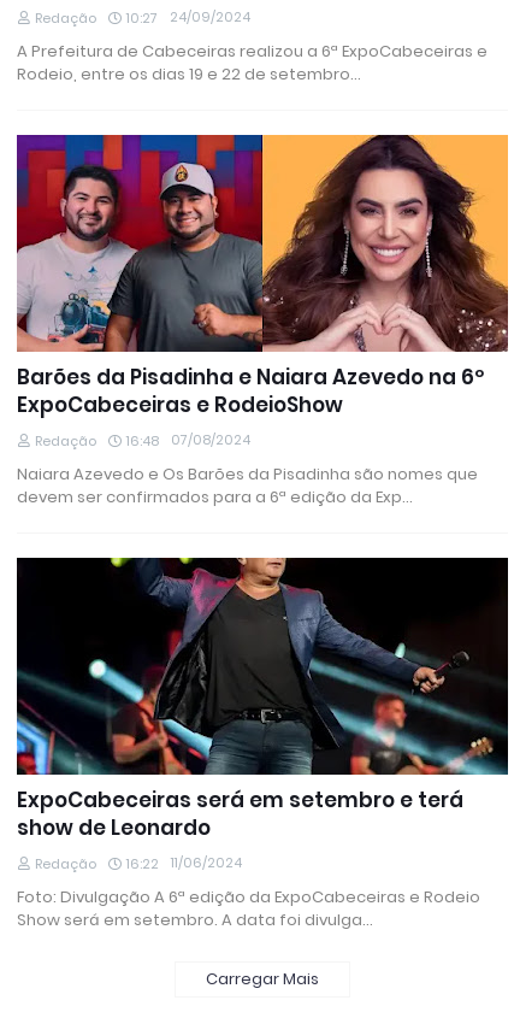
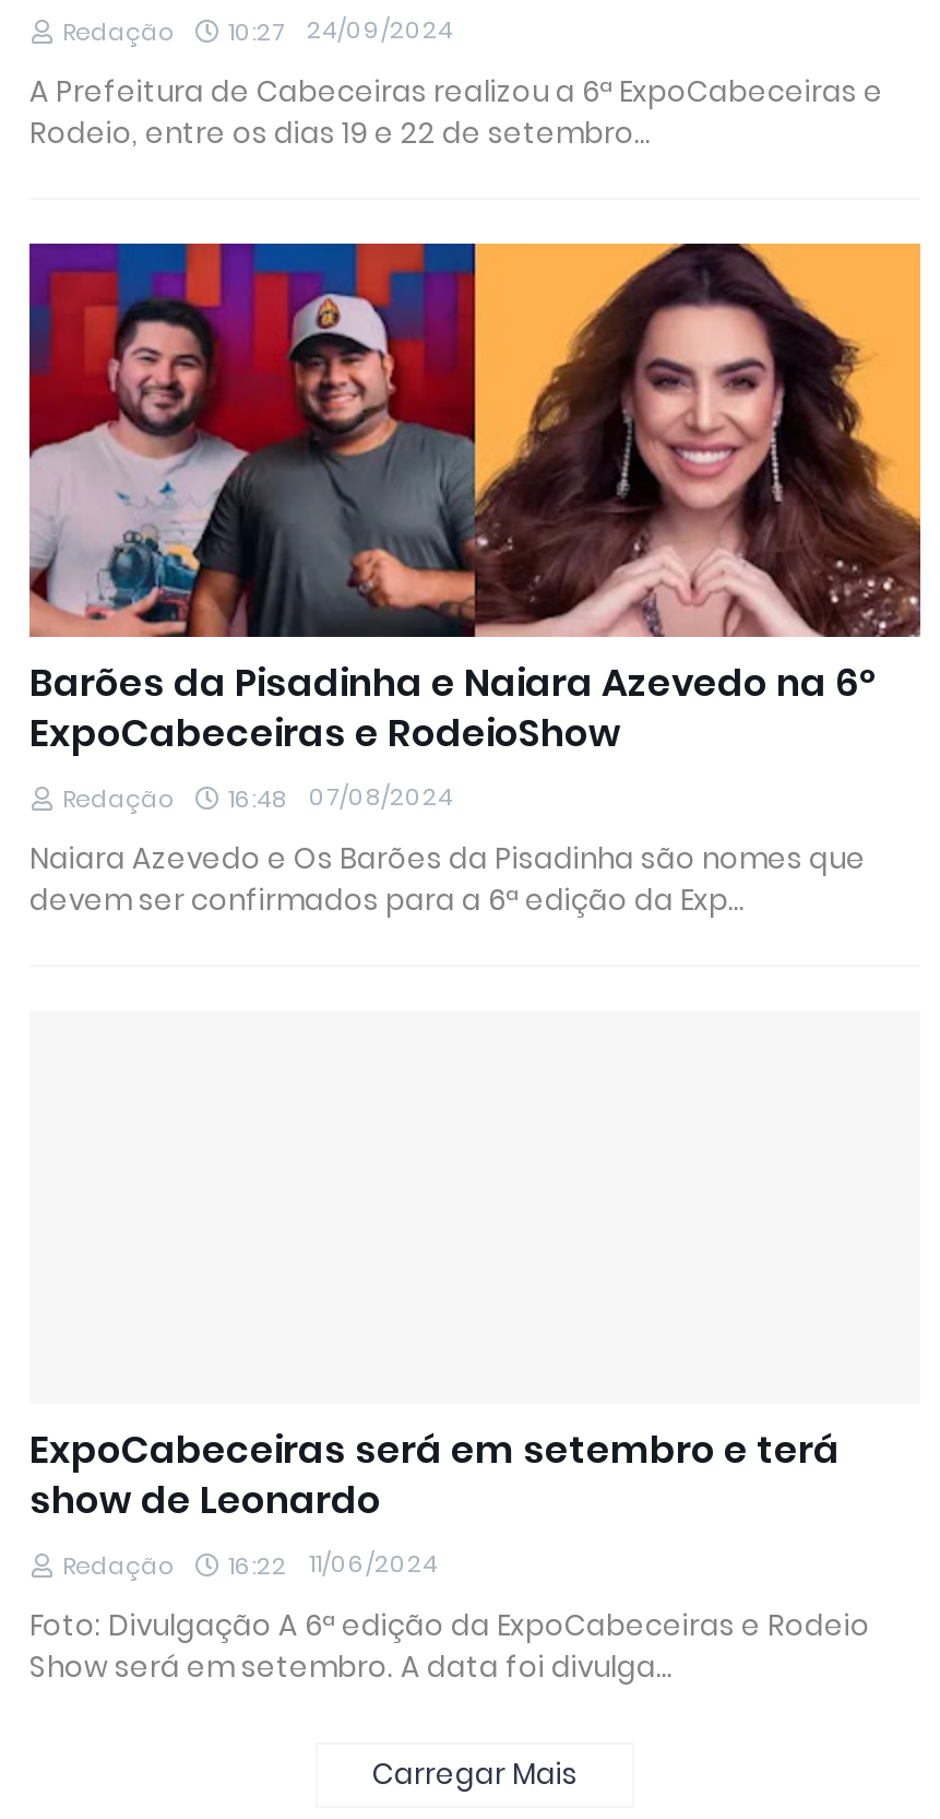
- [image]
